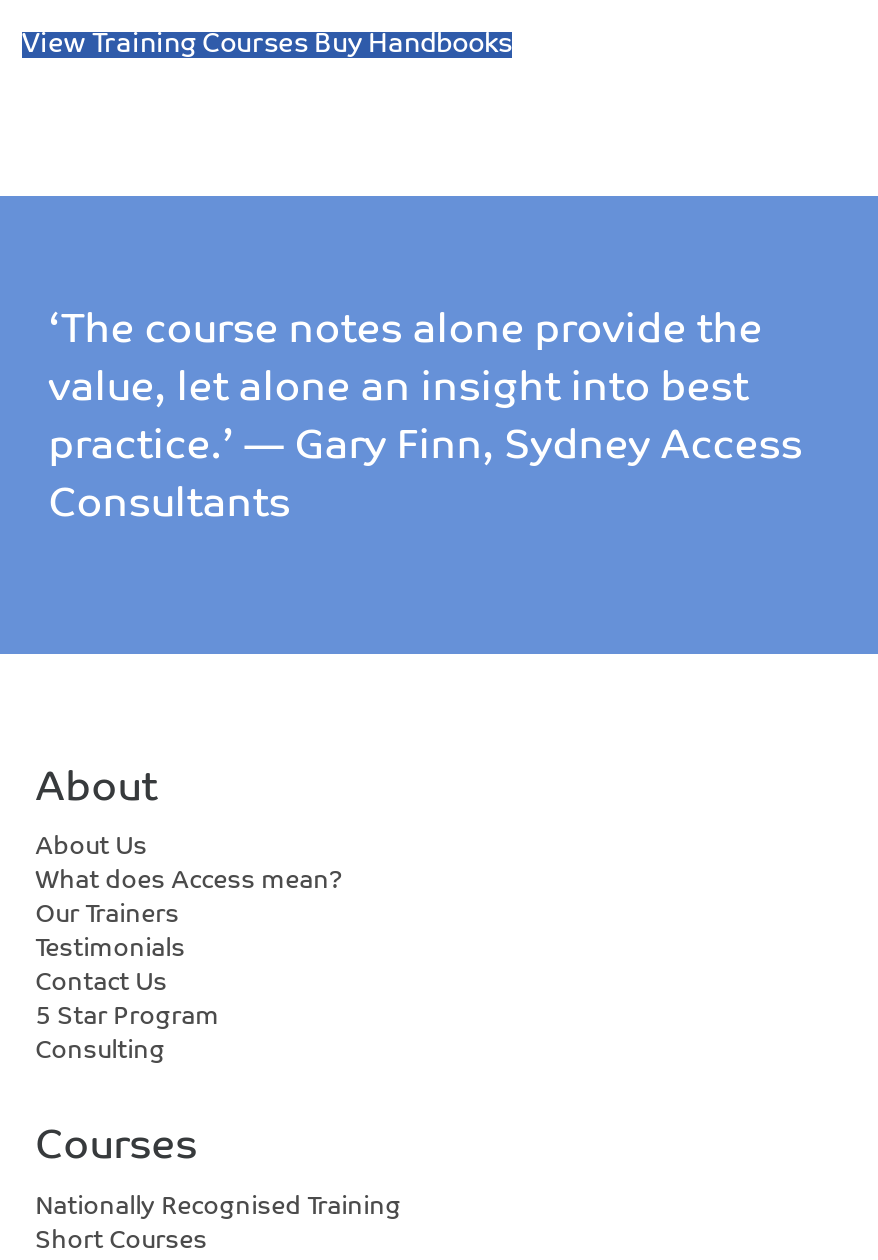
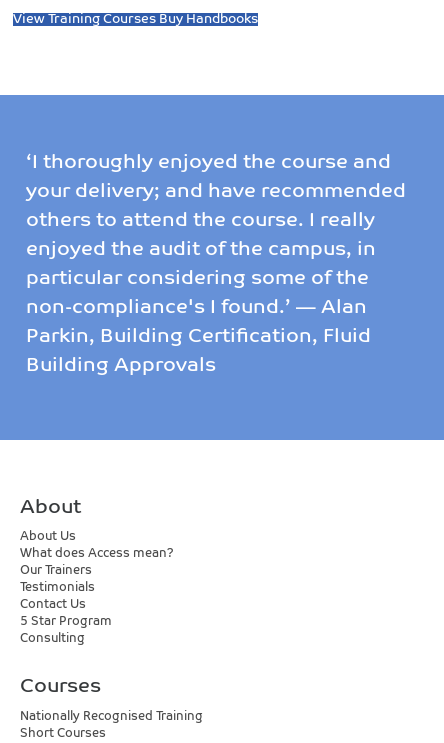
- ‘The course notes alone provide the
- value, let alone an insight into best
- practice.’ — Gary Finn, Sydney Access
- Consultants
+ ‘I thoroughly enjoyed the course and
+ your delivery; and have recommended
+ others to attend the course. I really
+ enjoyed the audit of the campus, in
+ particular considering some of the
+ non-compliance's I found.’ — Alan
+ Parkin, Building Certification, Fluid
+ Building Approvals
